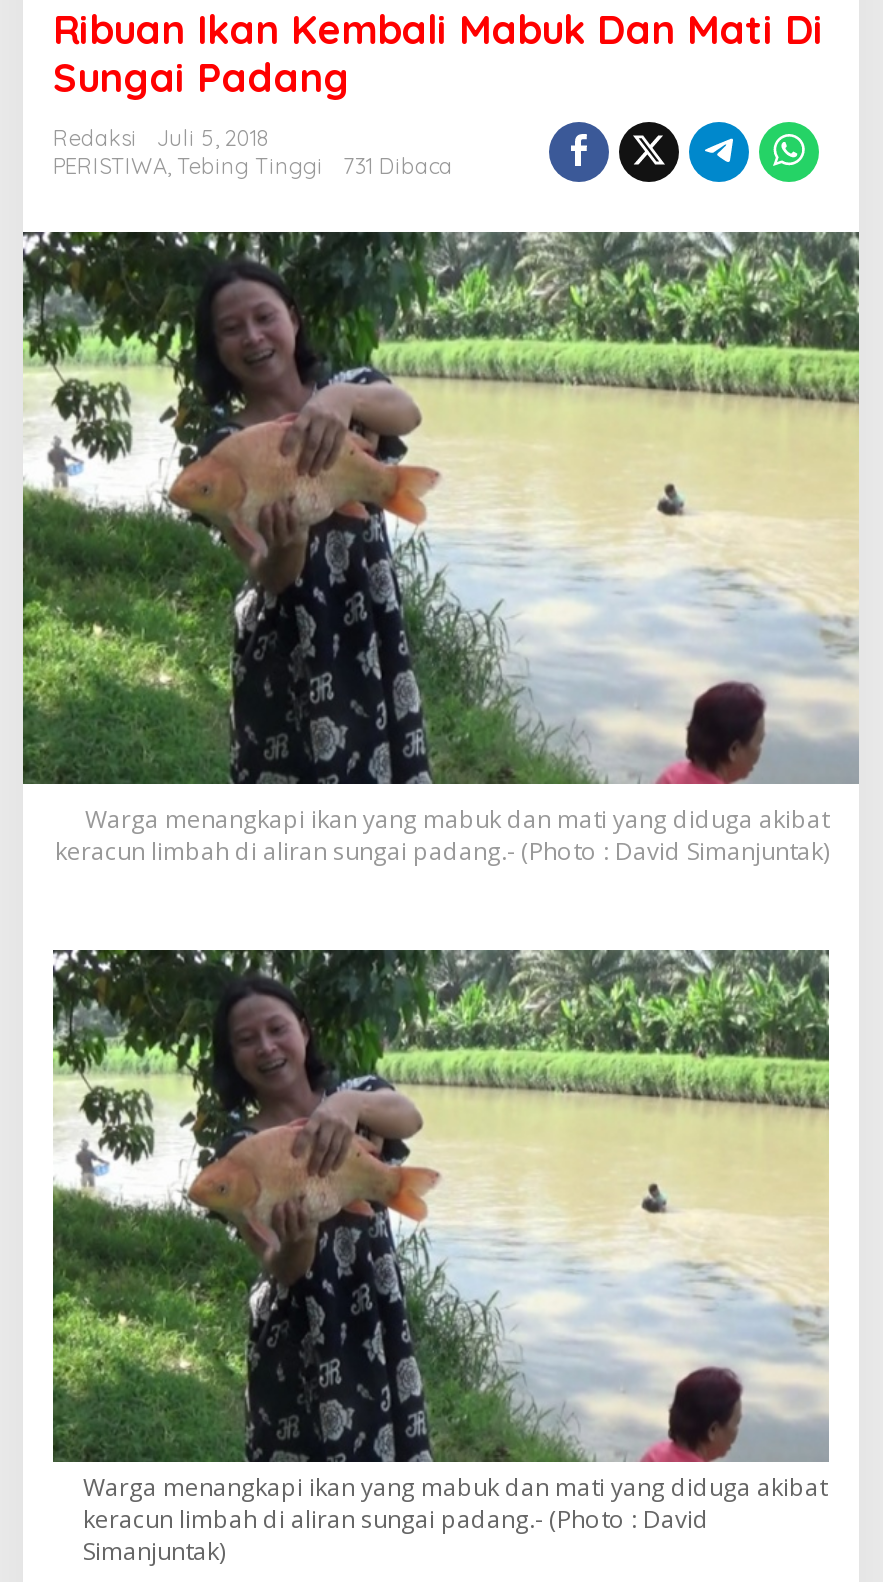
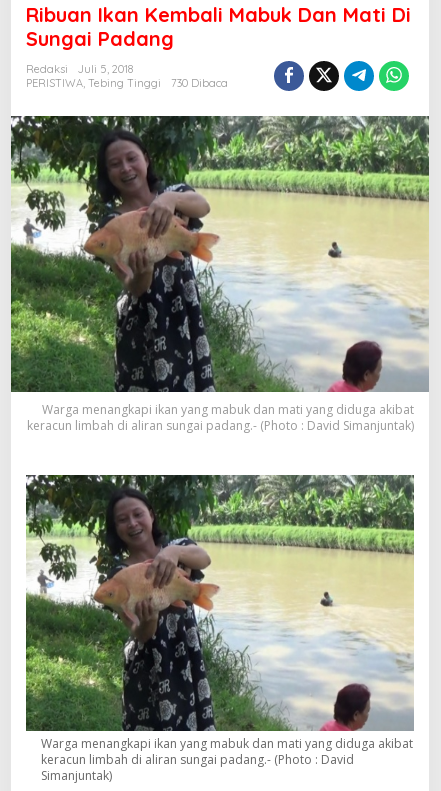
- PERISTIWA, Tebing Tinggi 731 Dibaca
+ PERISTIWA, Tebing Tinggi 730 Dibaca
